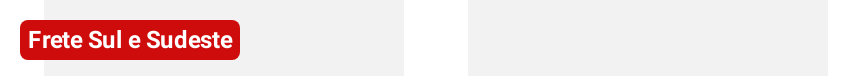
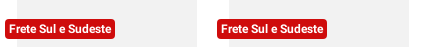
+ Frete Sul e Sudeste
